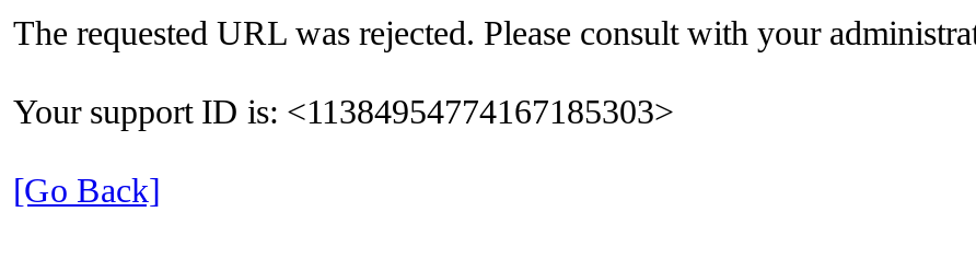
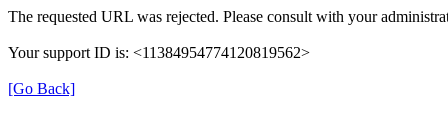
- Your support ID is: <11384954774167185303>
+ Your support ID is: <11384954774120819562>
